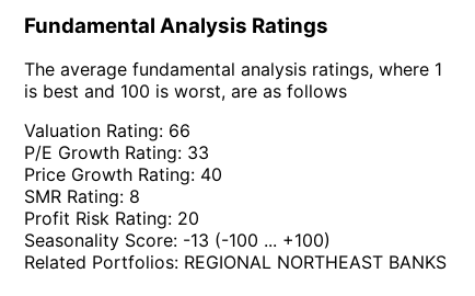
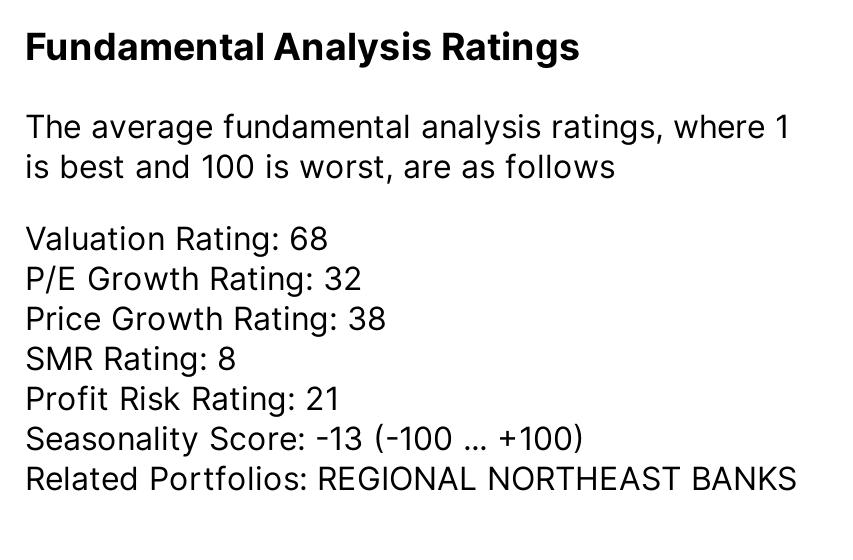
- Valuation Rating: 66
+ Valuation Rating: 68

- P/E Growth Rating: 33
+ P/E Growth Rating: 32

- Price Growth Rating: 40
+ Price Growth Rating: 38

- Profit Risk Rating: 20
+ Profit Risk Rating: 21
